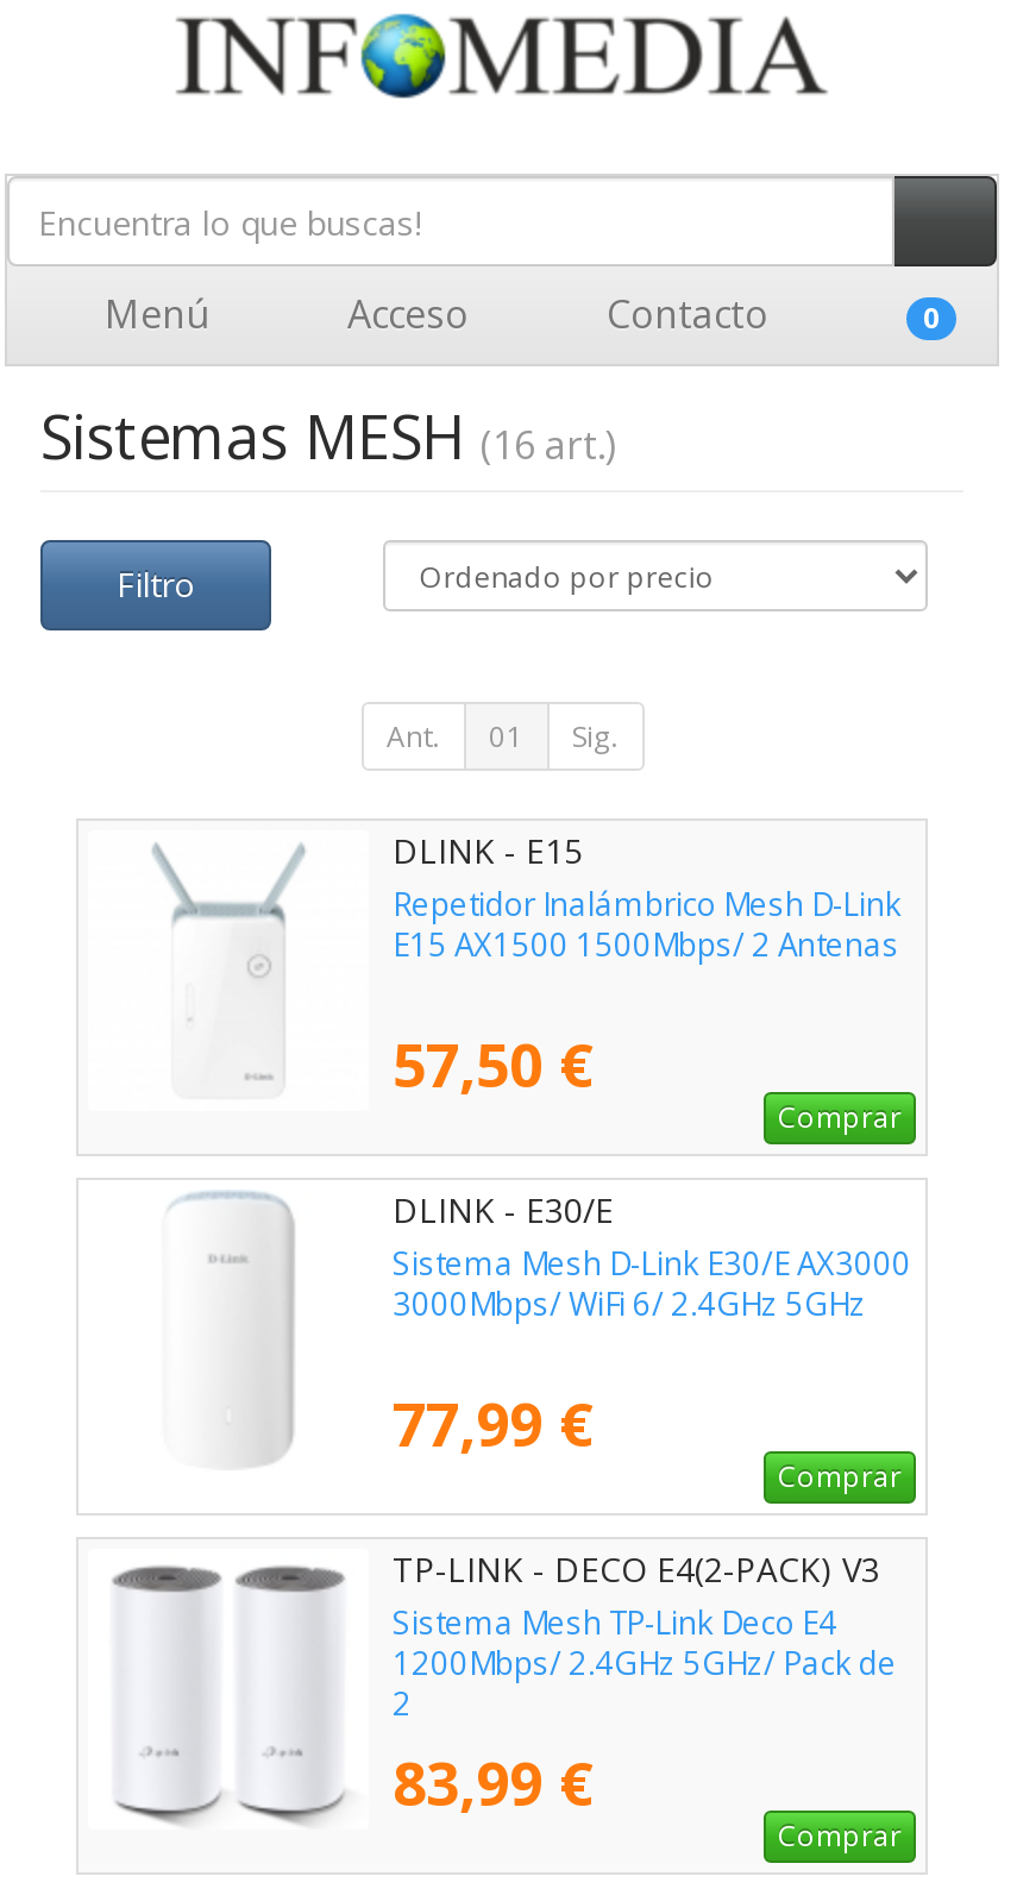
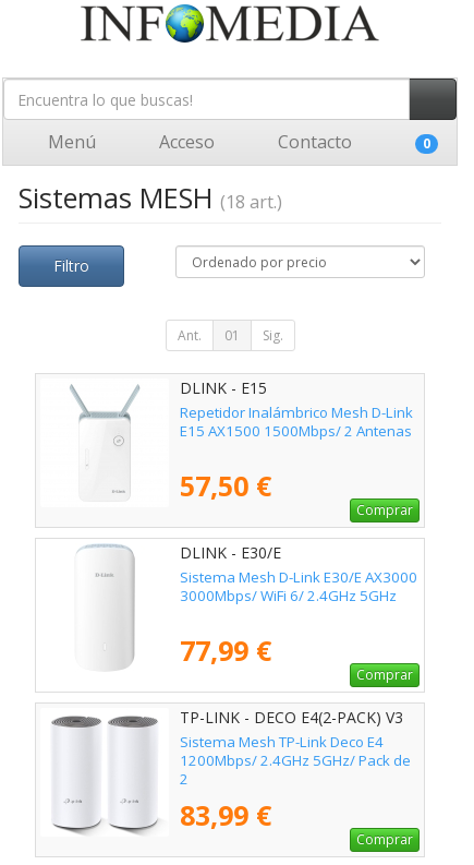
- Sistemas MESH (16 art.)
+ Sistemas MESH (18 art.)
